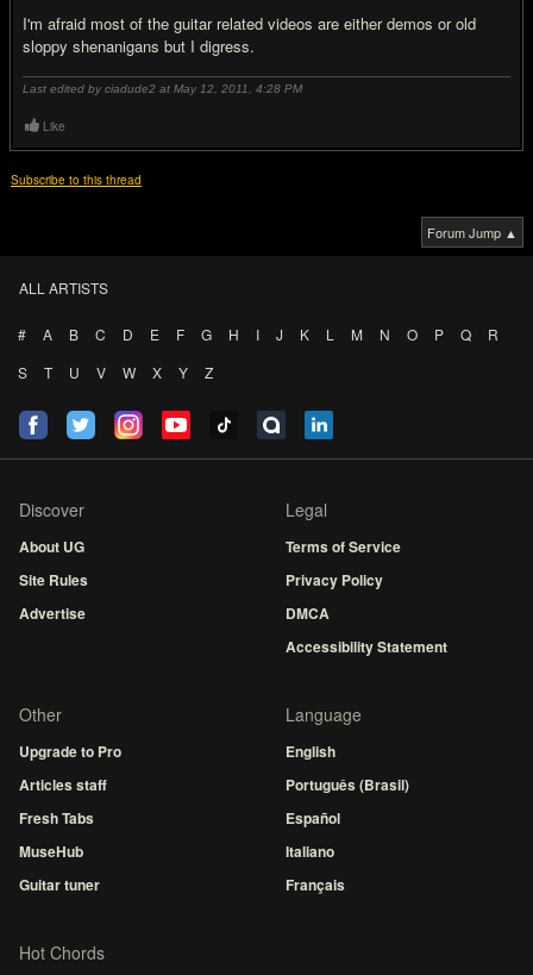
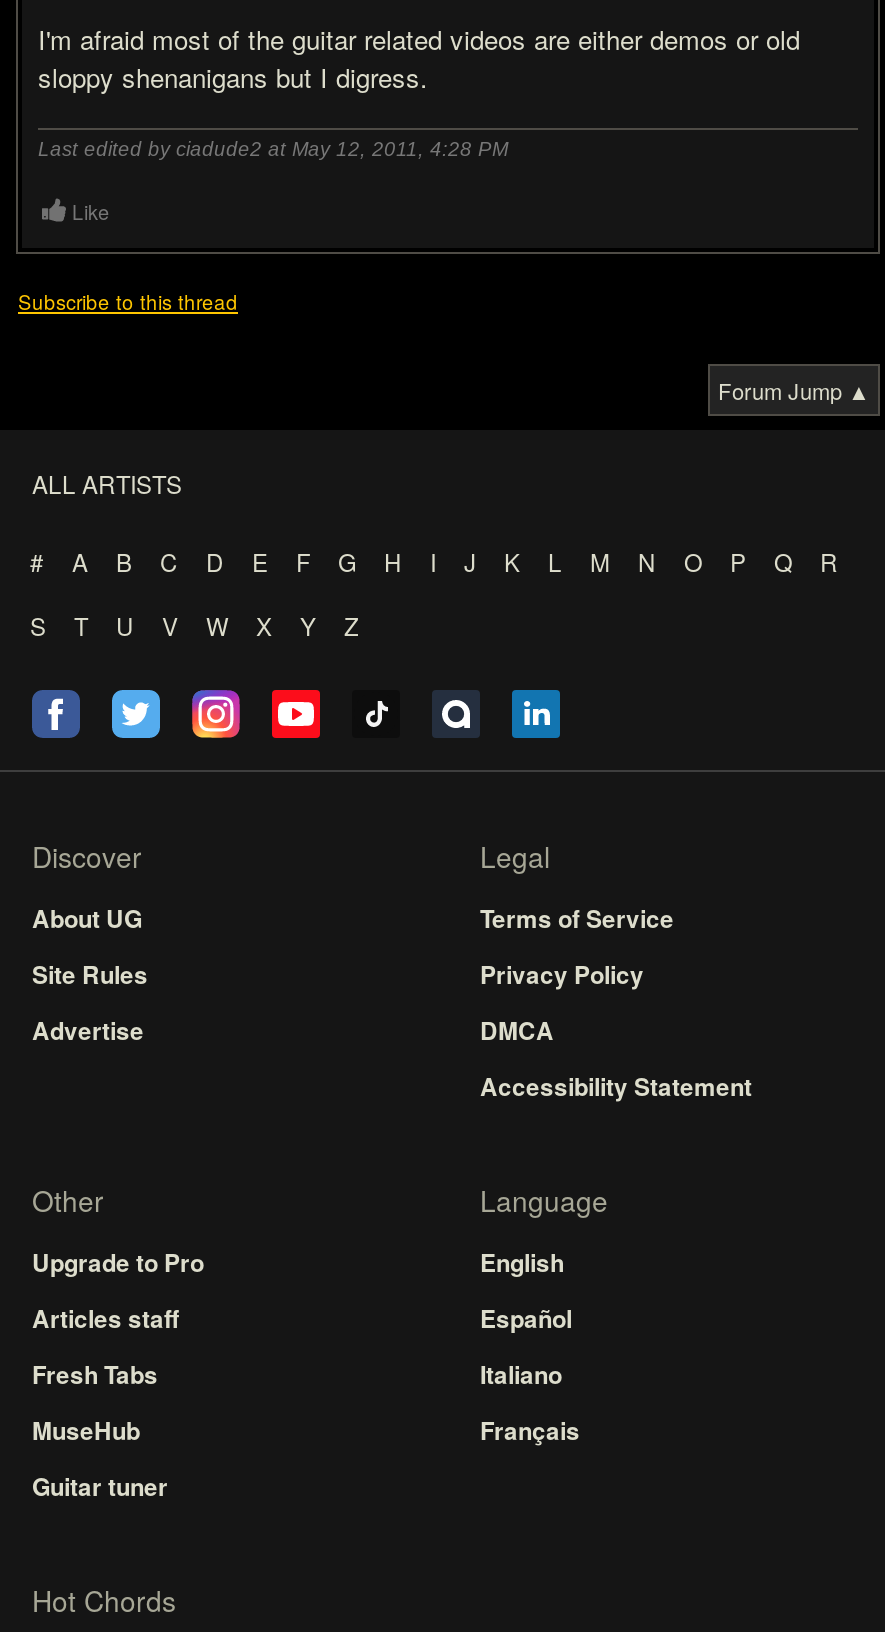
- Português (Brasil)

moved up: Español | Italiano | Français
